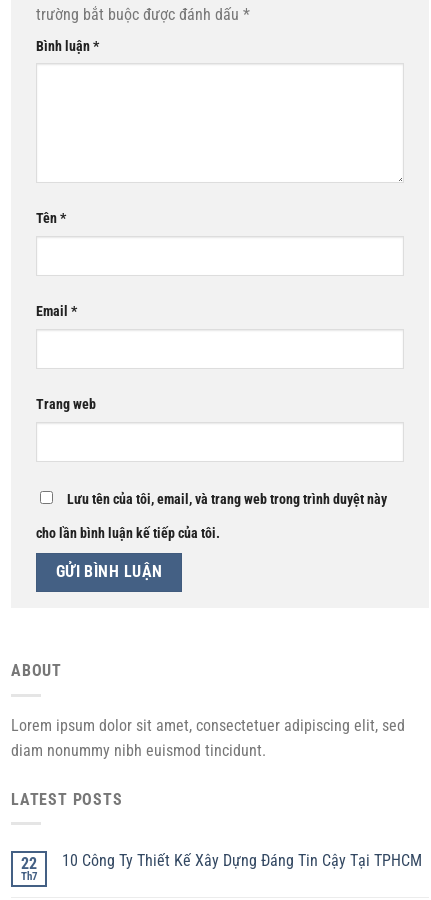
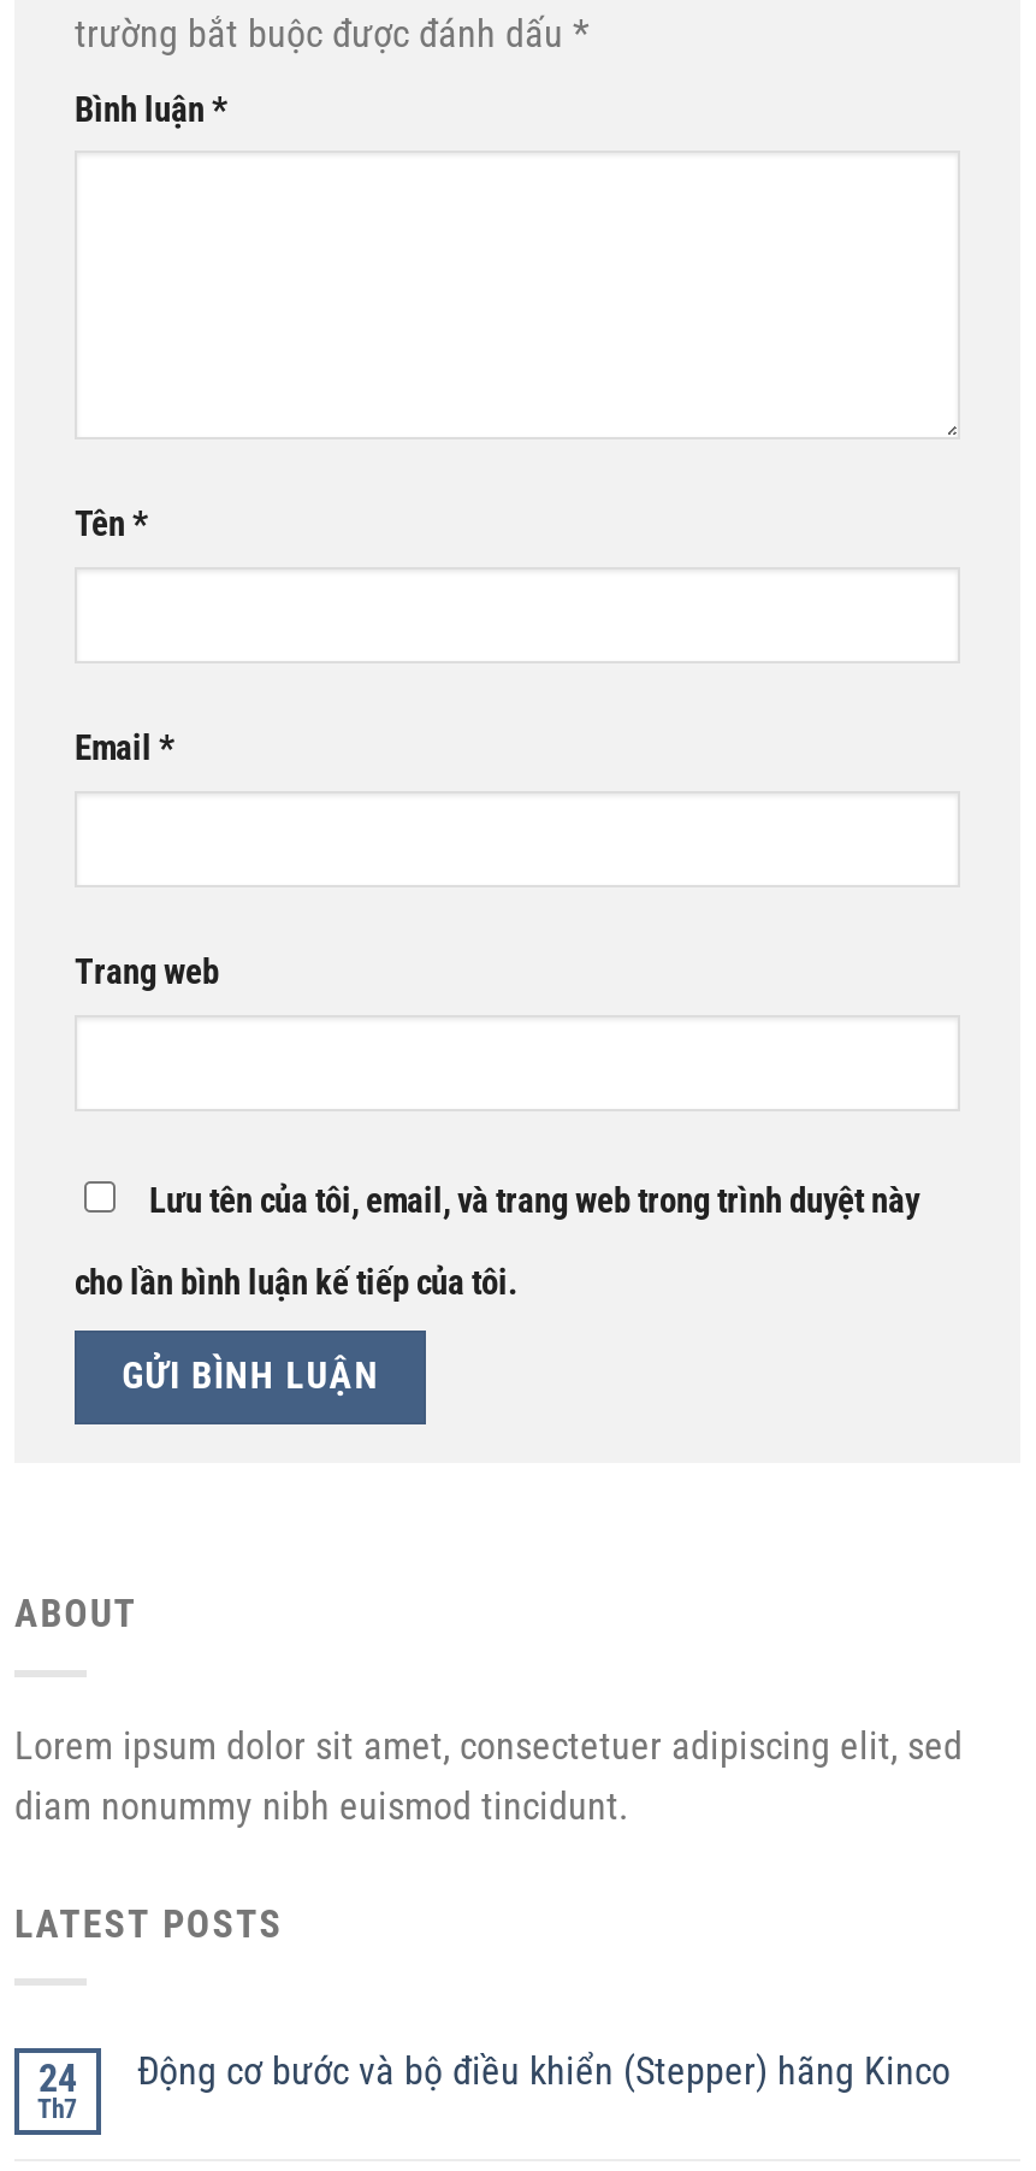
- 22
+ 24

- 10 Công Ty Thiết Kế Xây Dựng Đáng Tin Cậy Tại TPHCM
+ Động cơ bước và bộ điều khiển (Stepper) hãng Kinco
